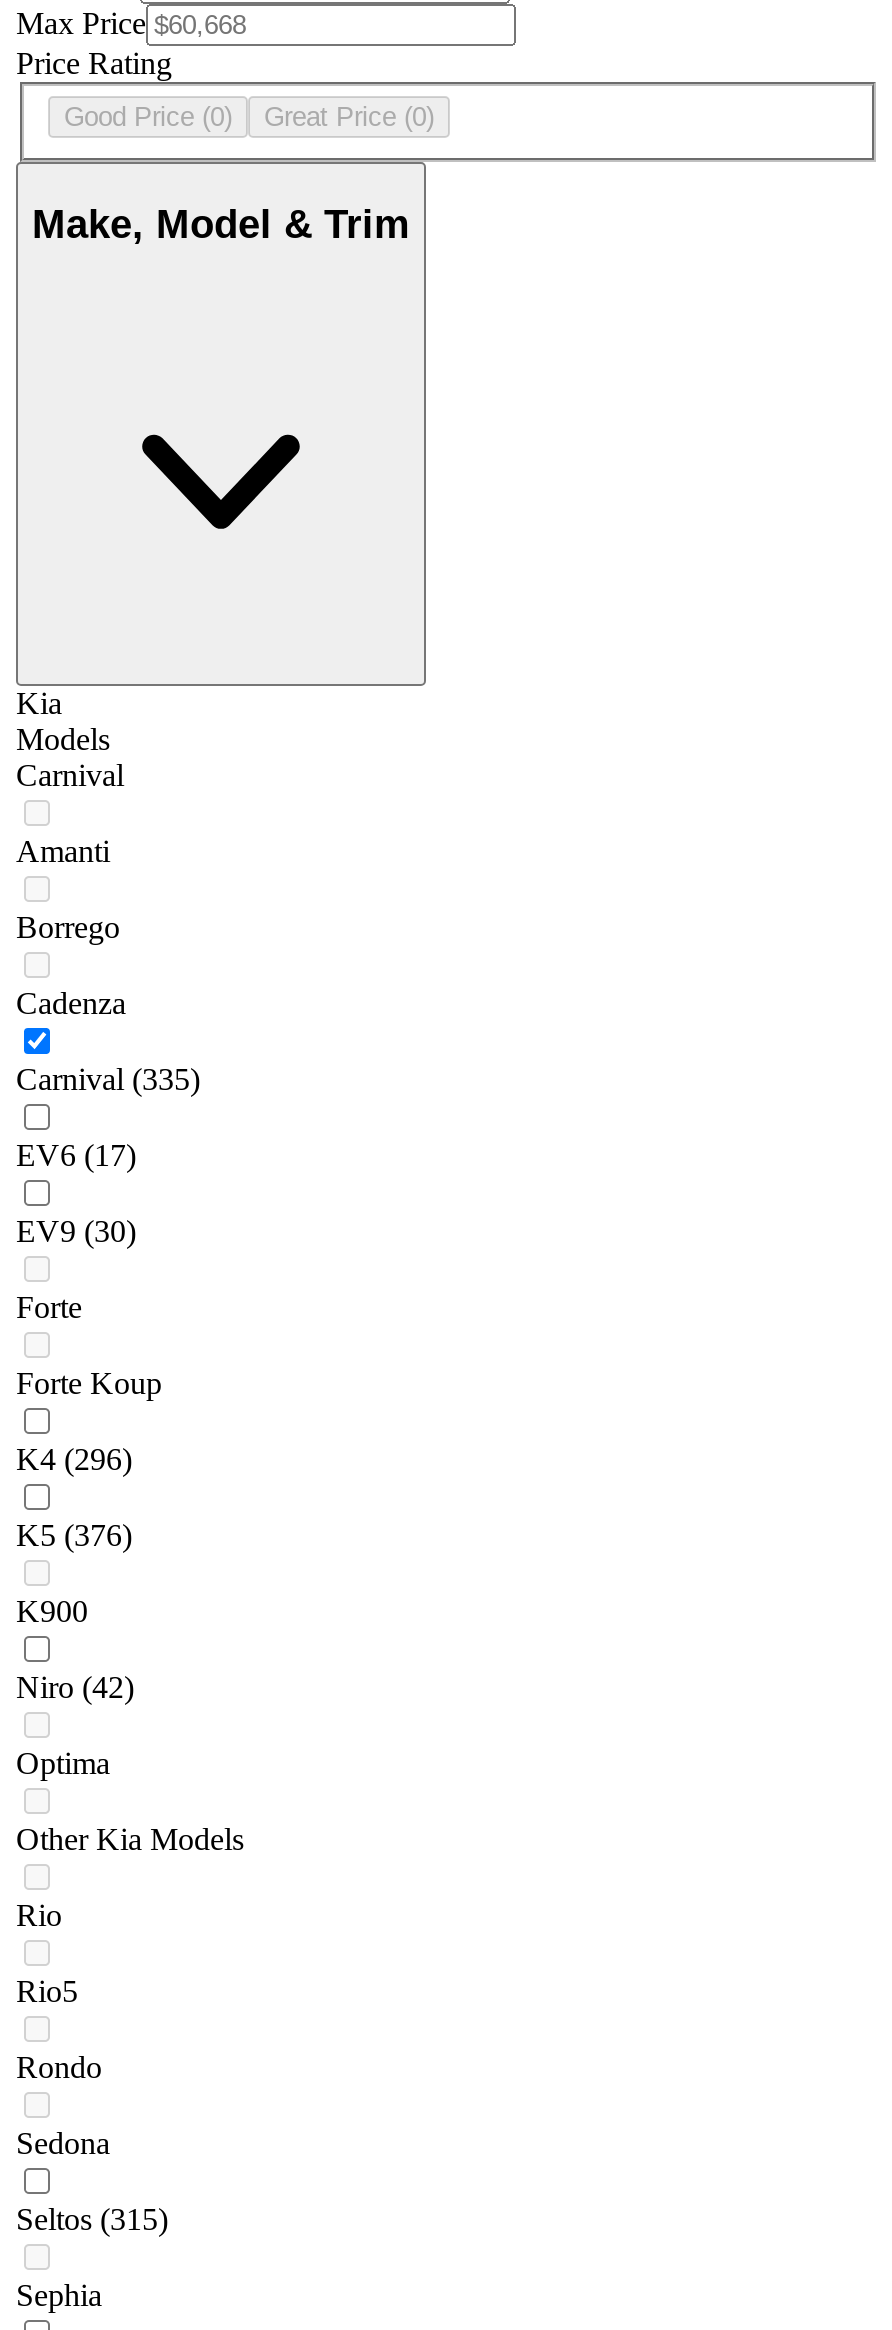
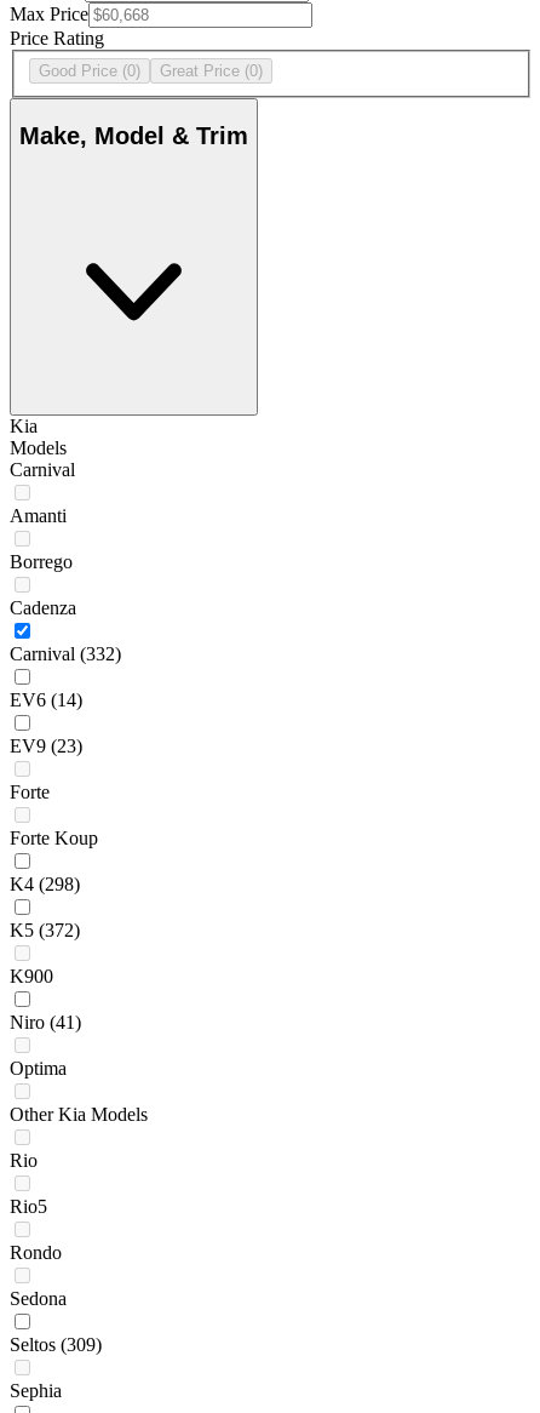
- Carnival (335)
+ Carnival (332)

- EV6 (17)
+ EV6 (14)

- EV9 (30)
+ EV9 (23)

- K4 (296)
+ K4 (298)

- K5 (376)
+ K5 (372)

- Niro (42)
+ Niro (41)

- Seltos (315)
+ Seltos (309)
